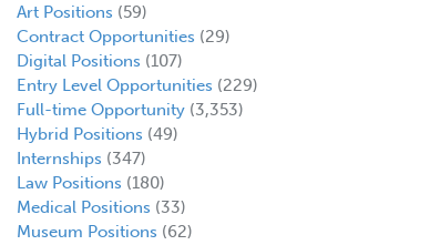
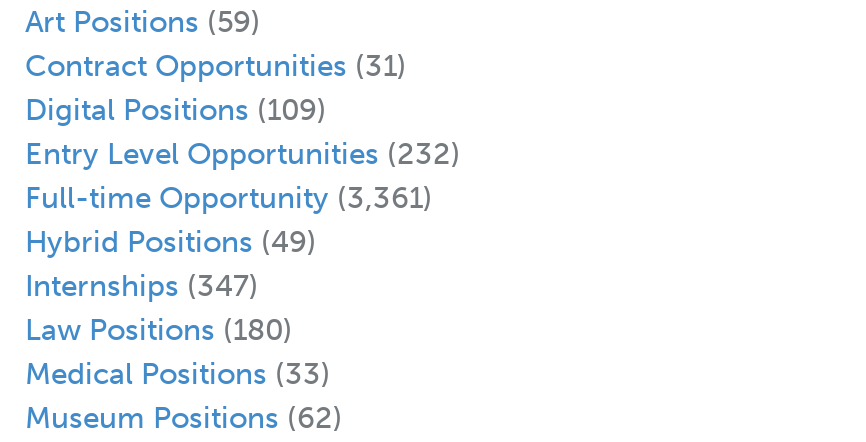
- Contract Opportunities (29)
+ Contract Opportunities (31)

- Digital Positions (107)
+ Digital Positions (109)

- Entry Level Opportunities (229)
+ Entry Level Opportunities (232)

- Full-time Opportunity (3,353)
+ Full-time Opportunity (3,361)
